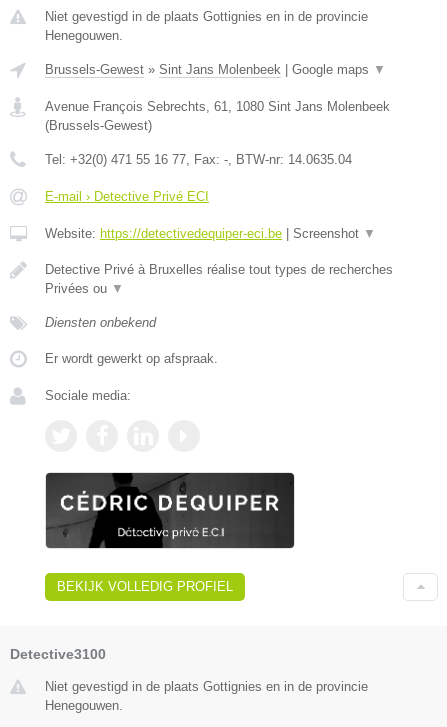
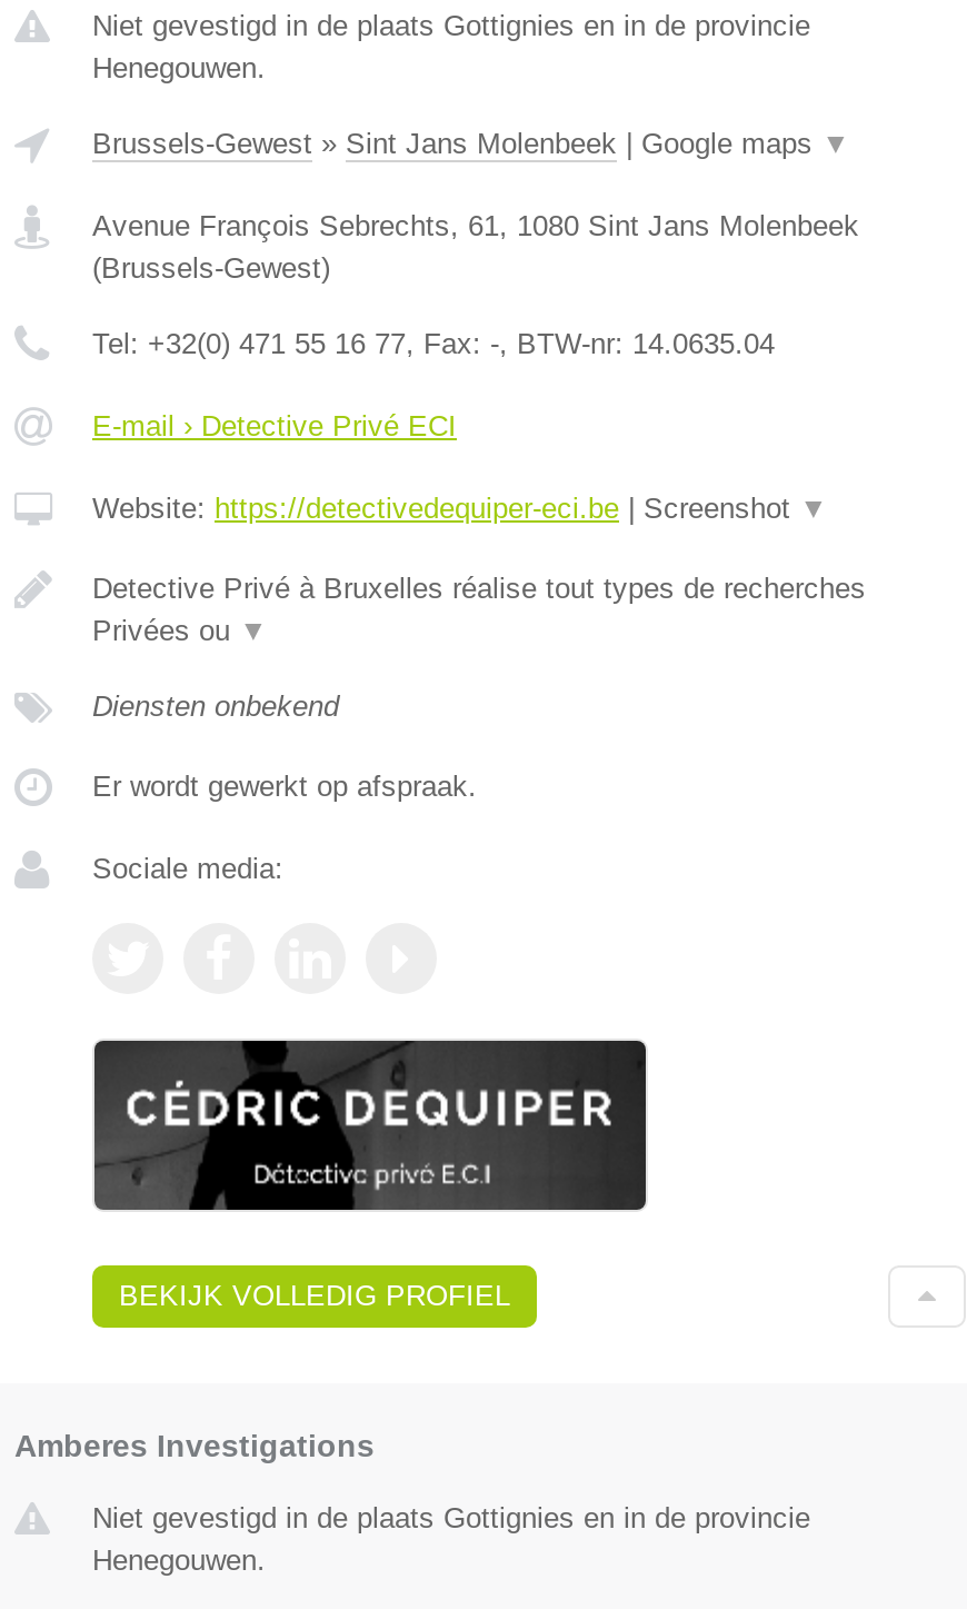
- Detective3100
+ Amberes Investigations
